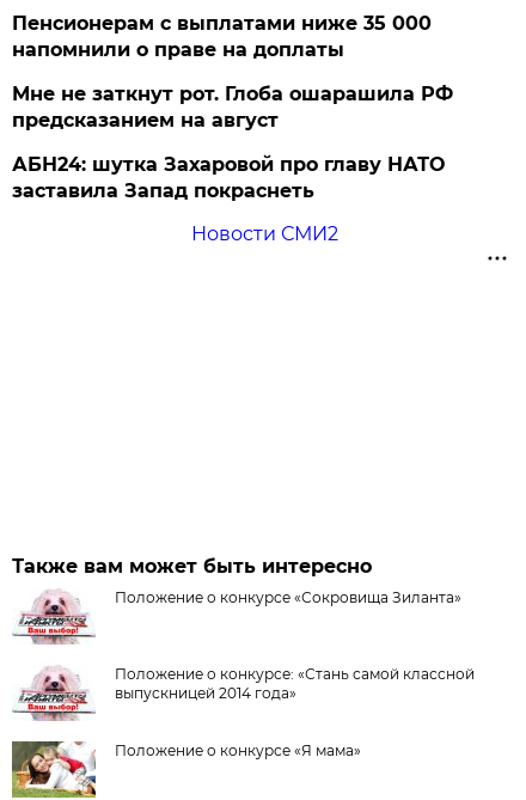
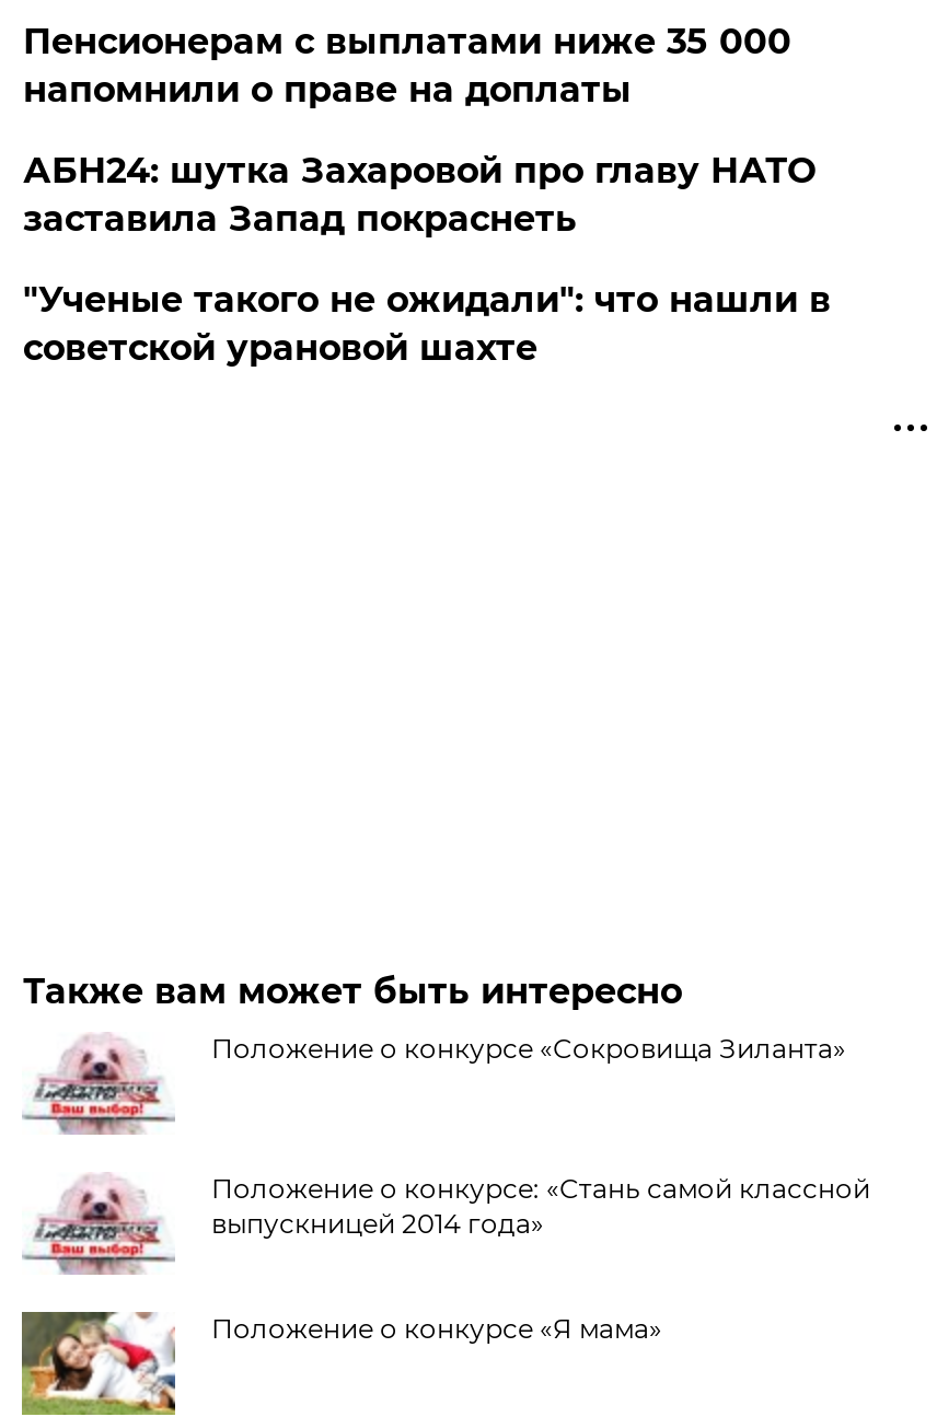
- Мне не заткнут рот. Глоба ошарашила РФ
- предсказанием на август

moved up: АБН24: шутка Захаровой про главу НАТО | заставила Запад покраснеть

- Новости СМИ2
+ "Ученые такого не ожидали": что нашли в
+ советской урановой шахте
